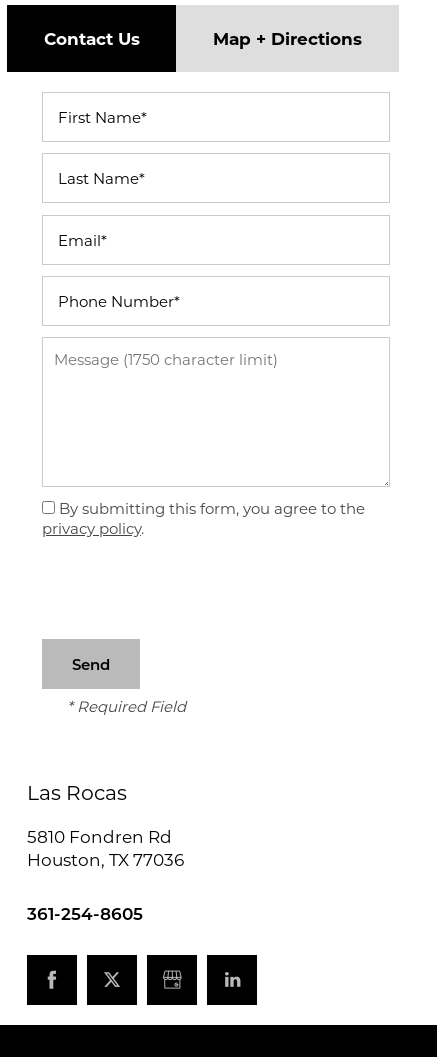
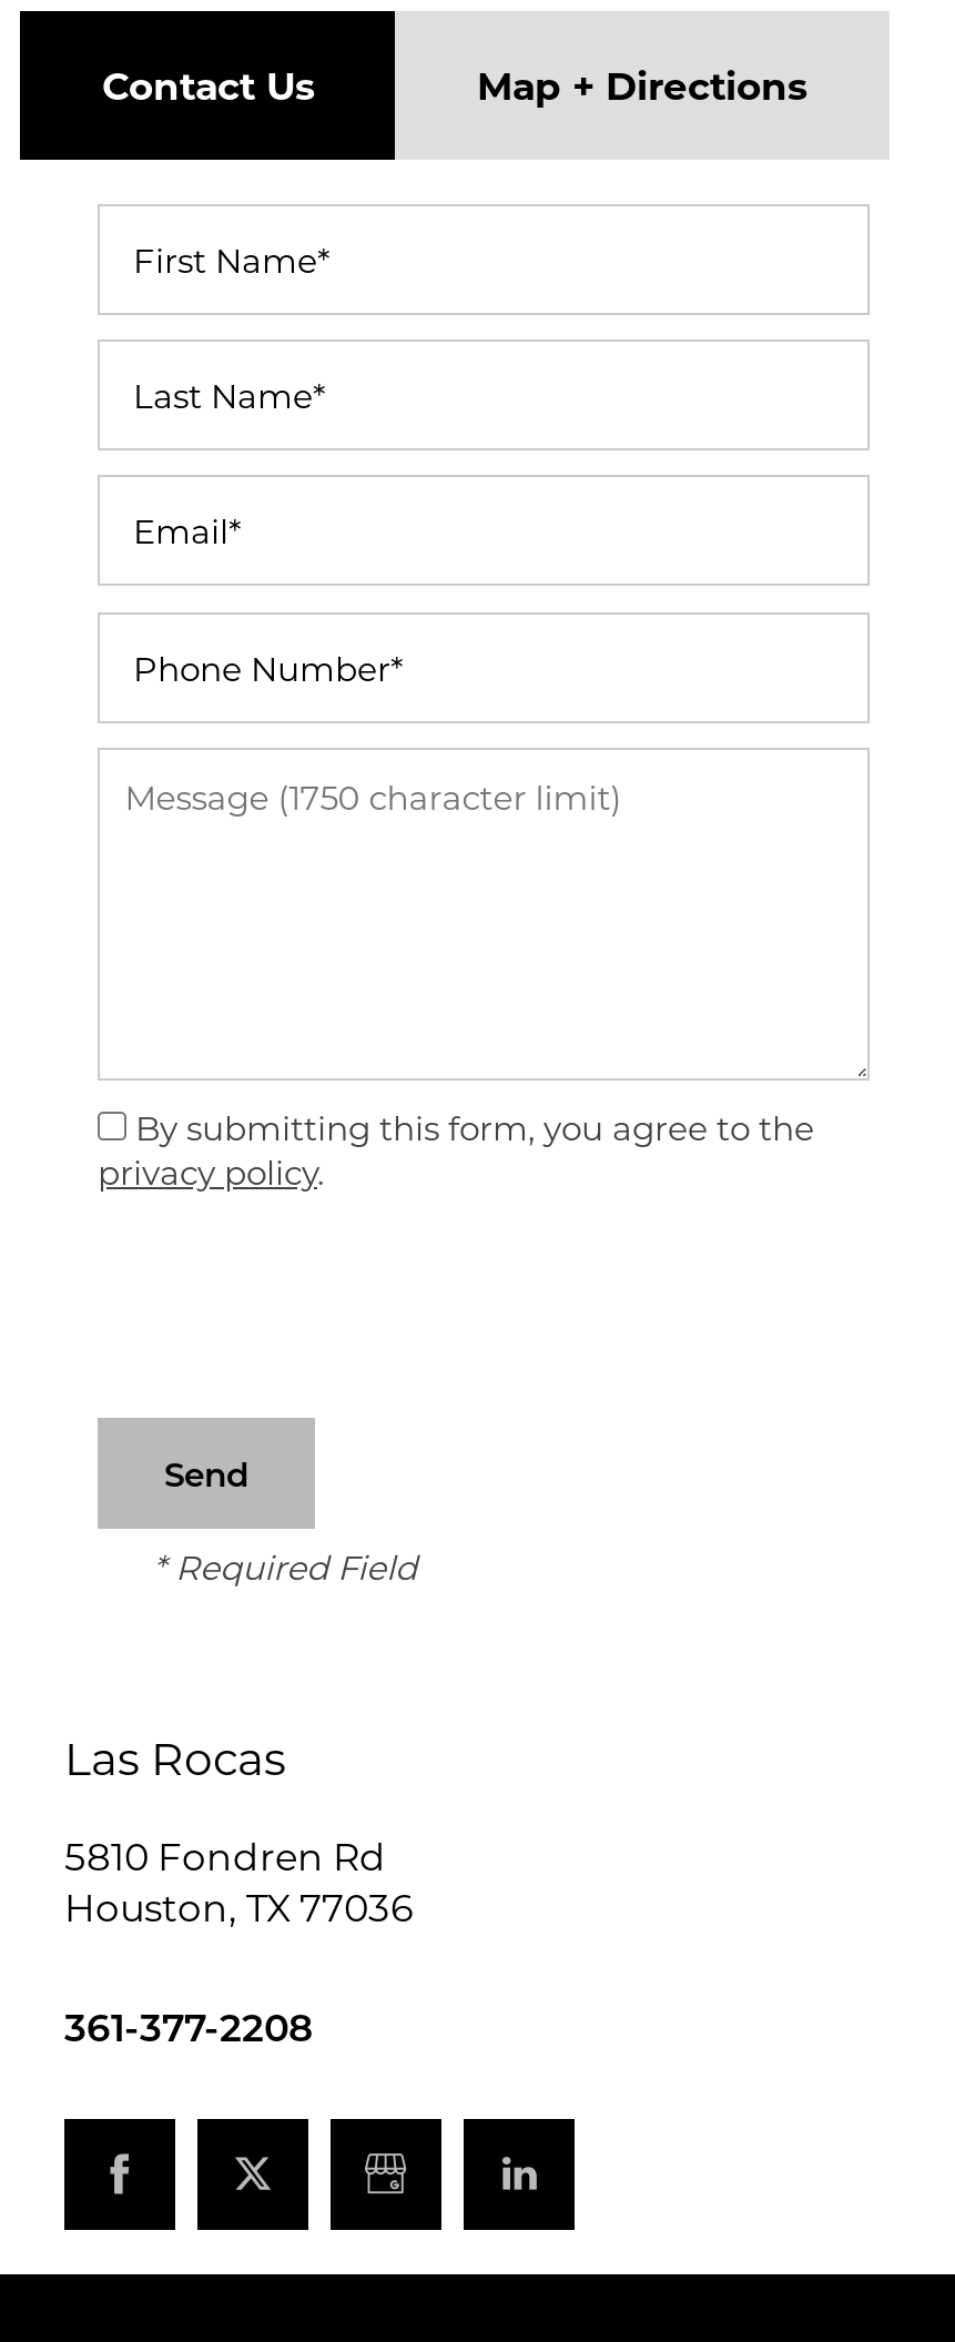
- 361-254-8605
+ 361-377-2208
